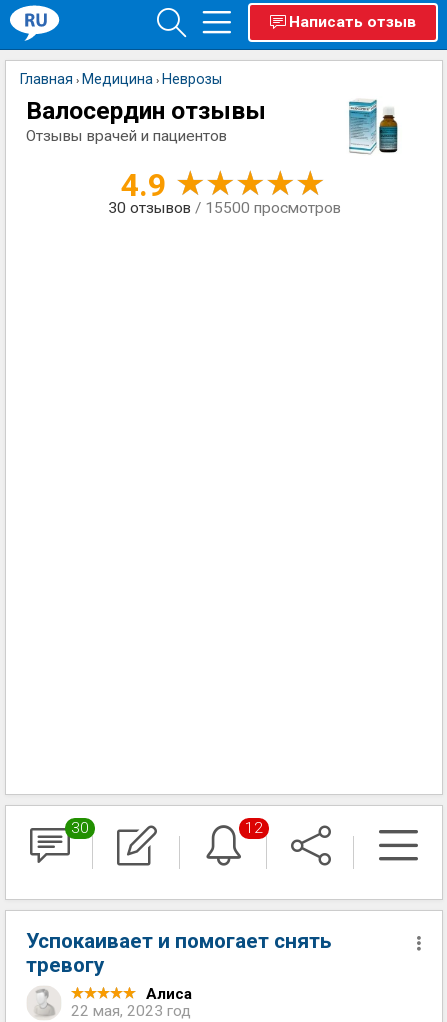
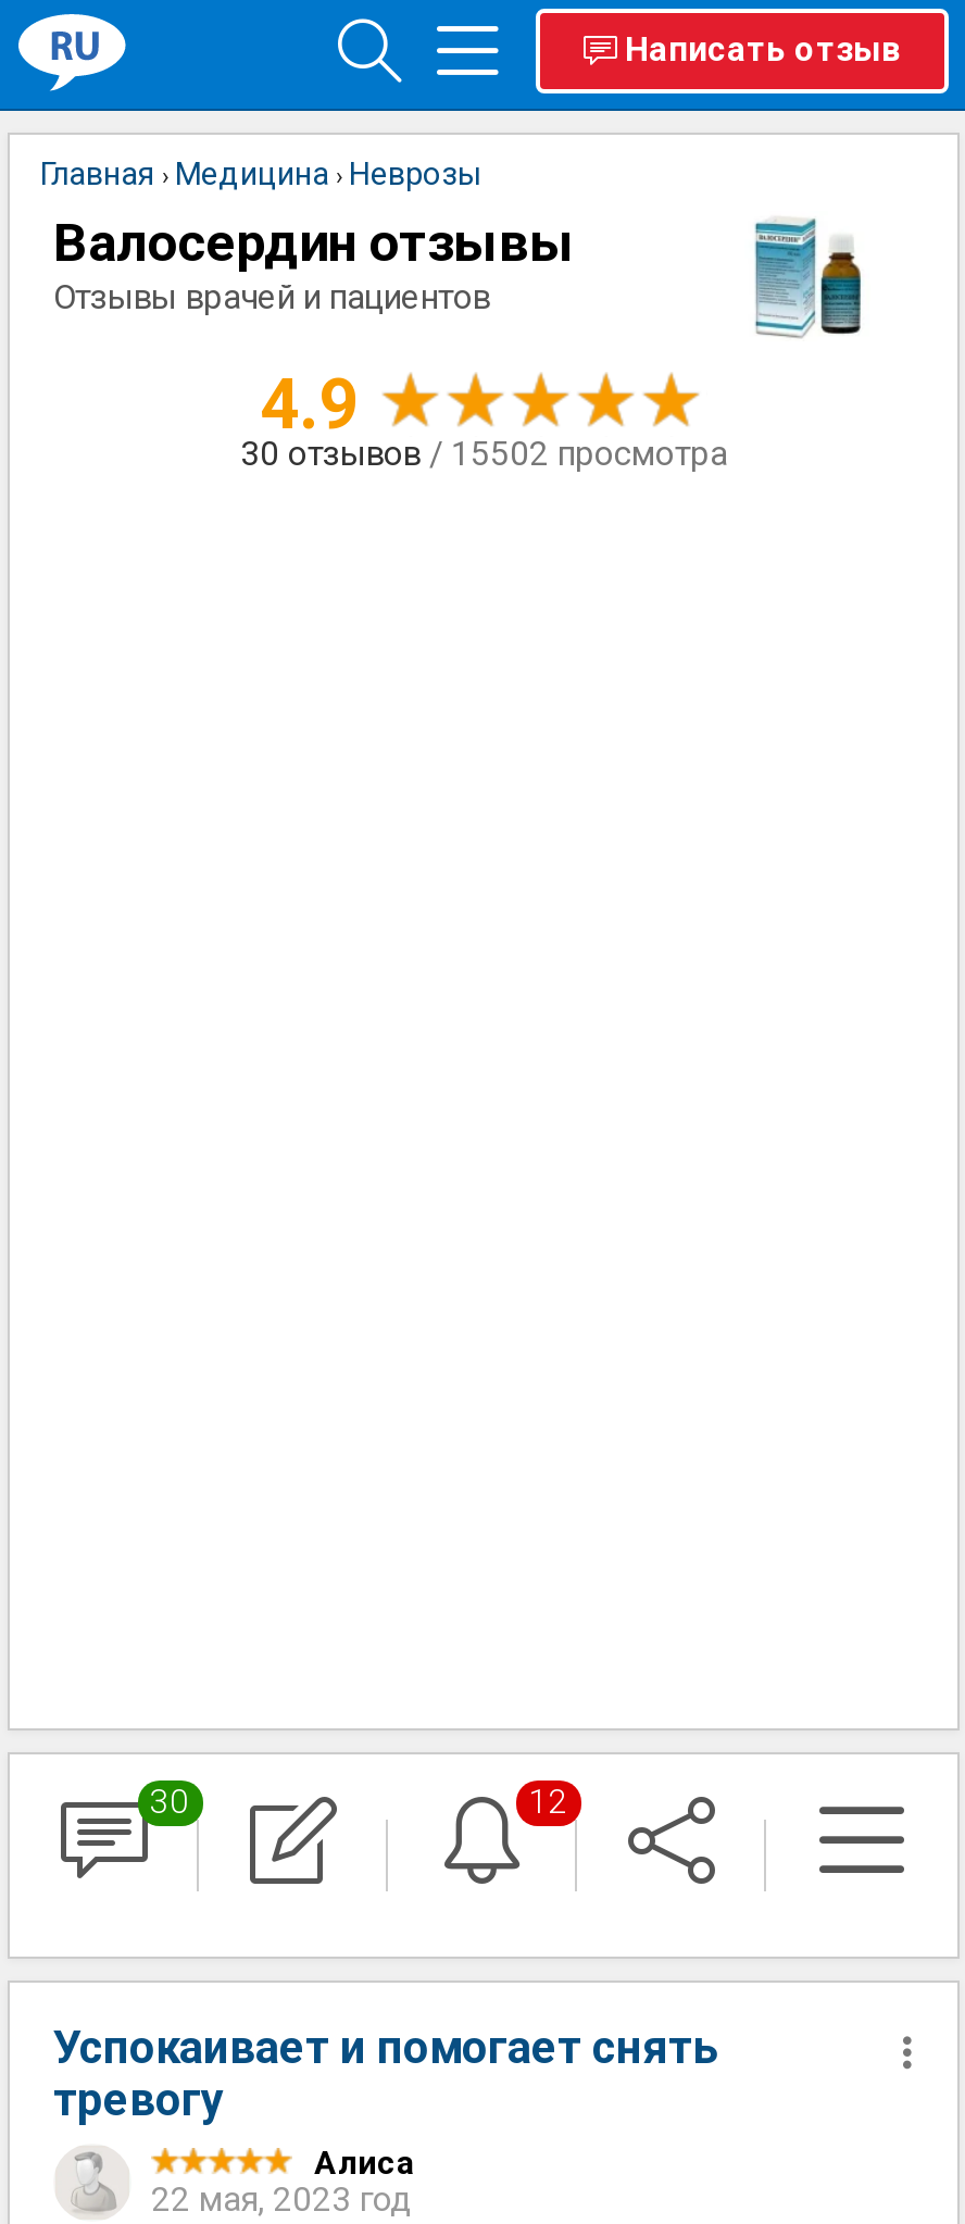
- 30 отзывов / 15500 просмотров
+ 30 отзывов / 15502 просмотра
